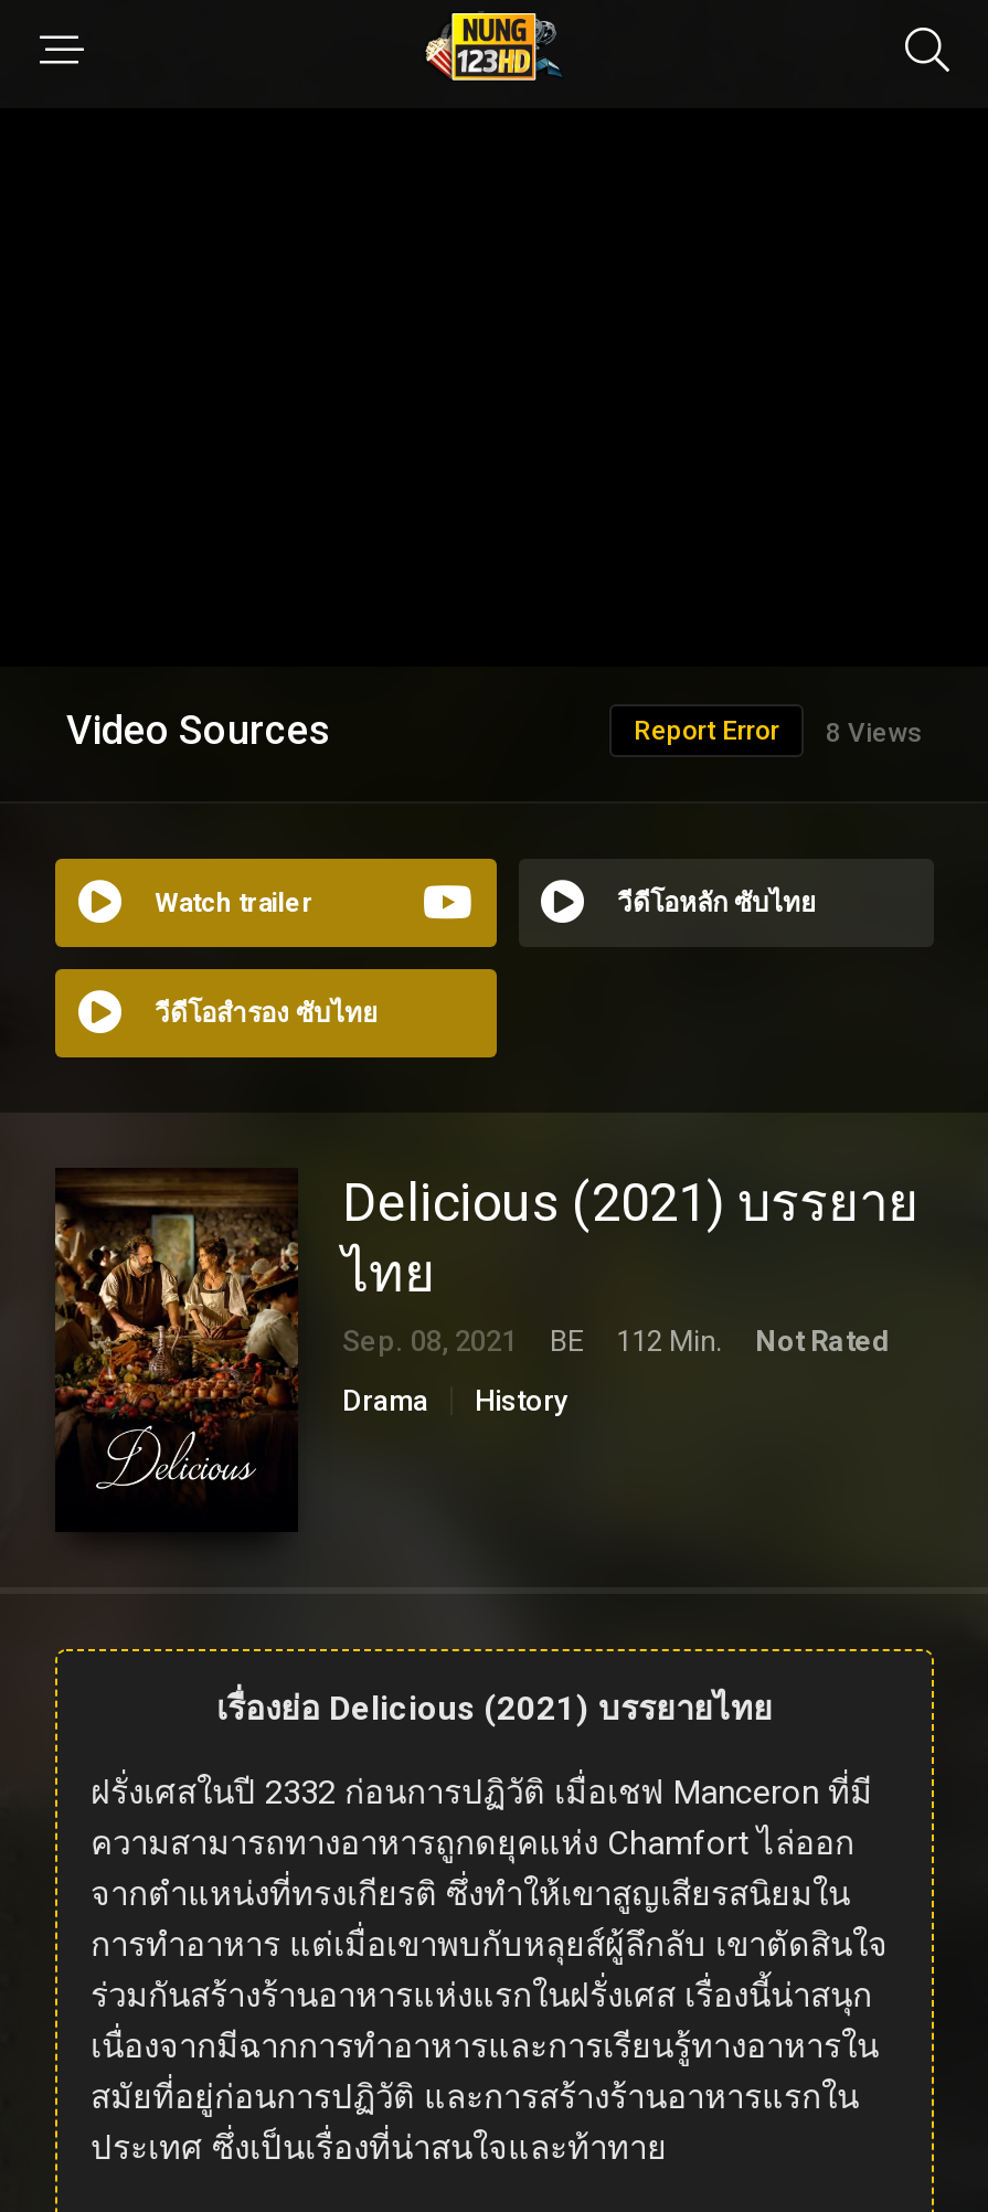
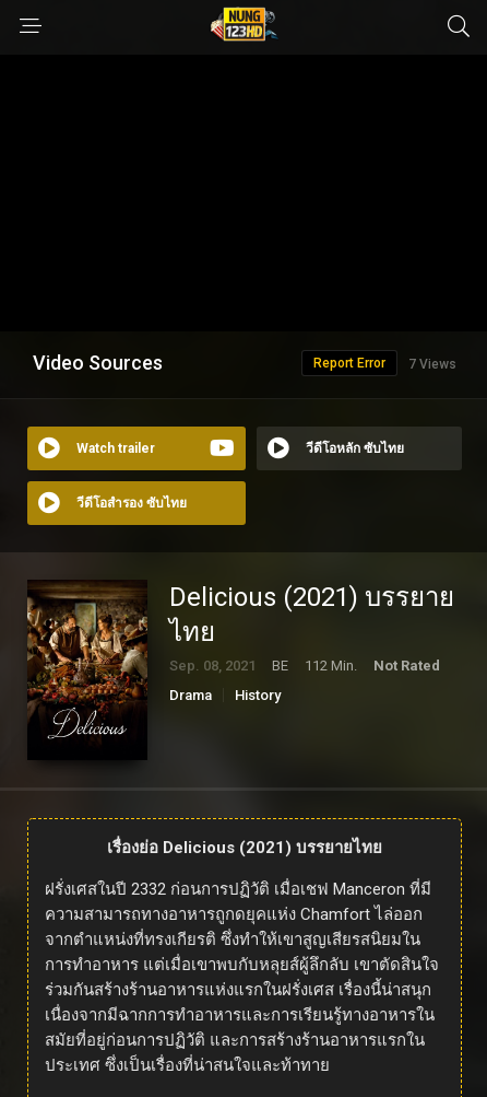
- Report Error 8 Views
+ Report Error 7 Views
